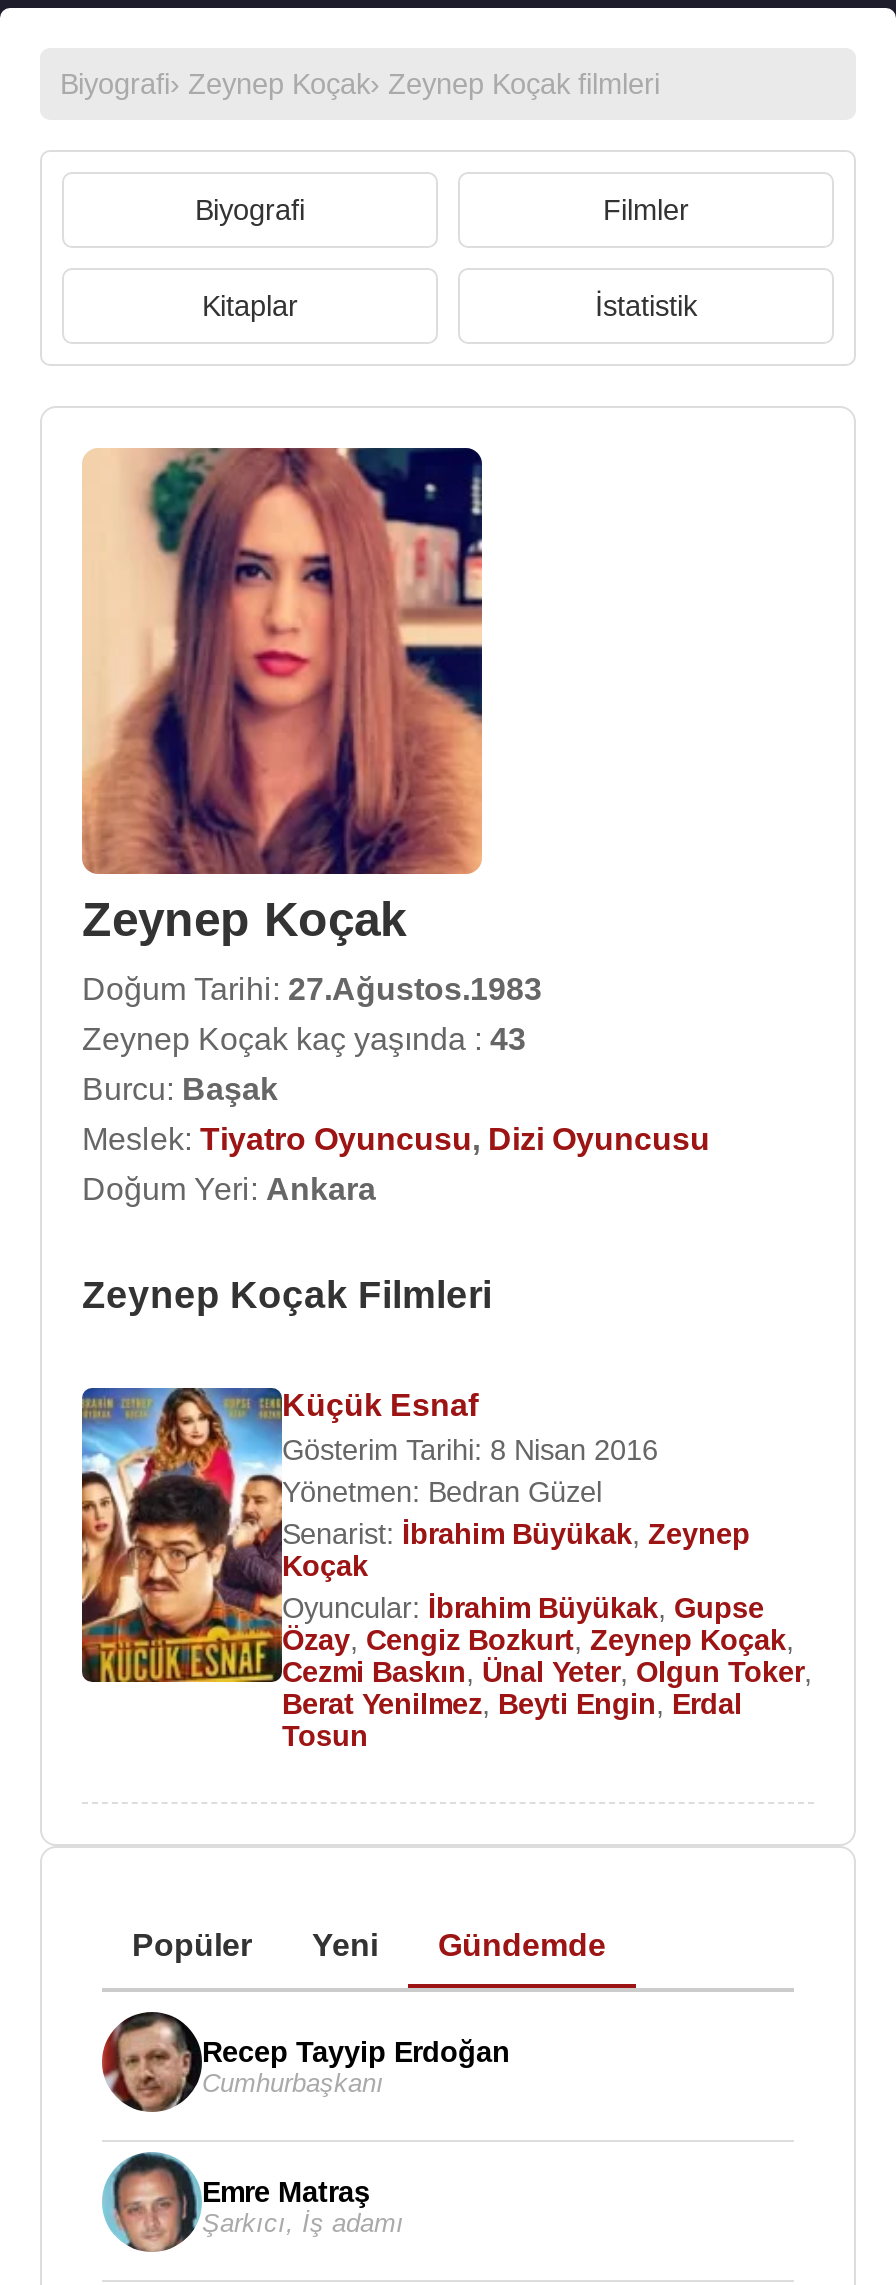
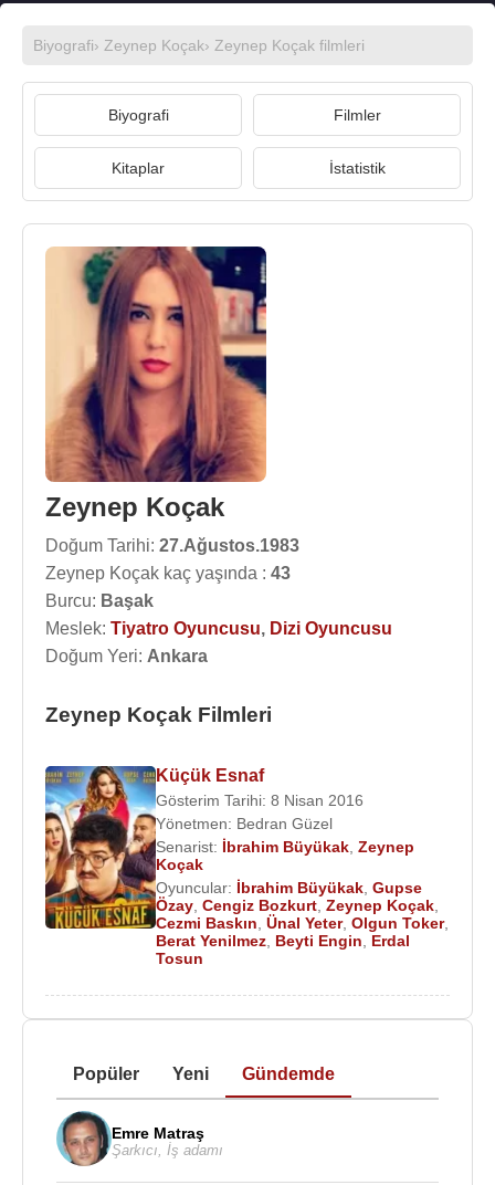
- [image]
- Recep Tayyip Erdoğan
- Cumhurbaşkanı
